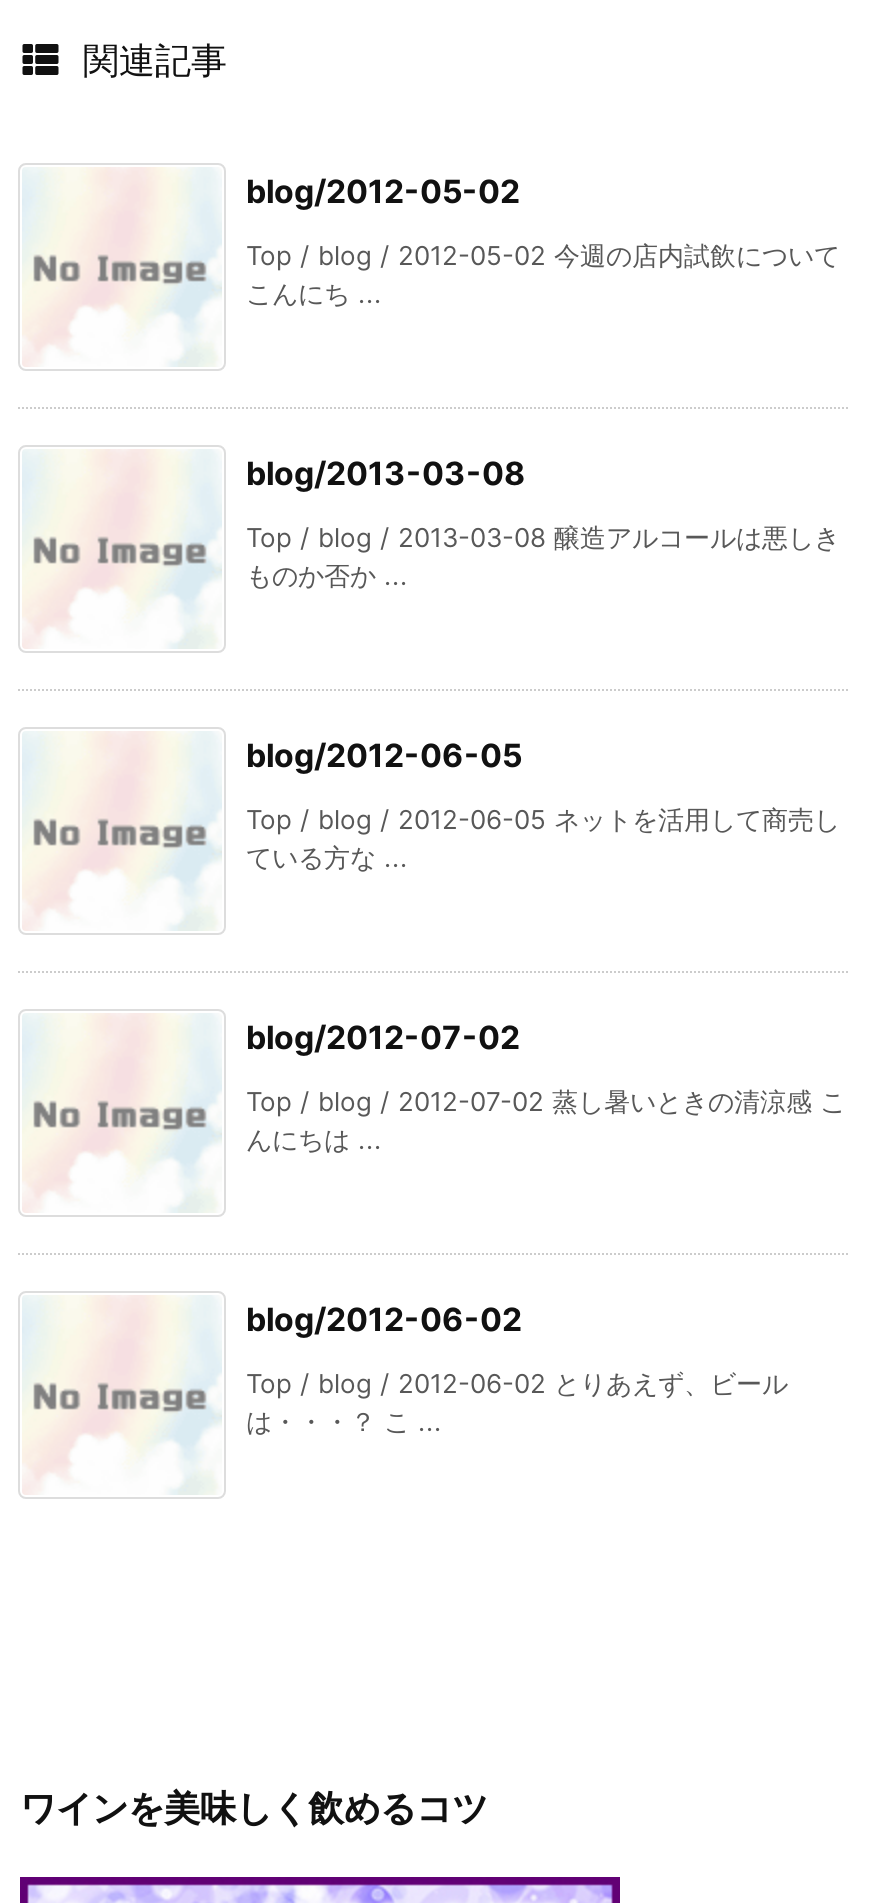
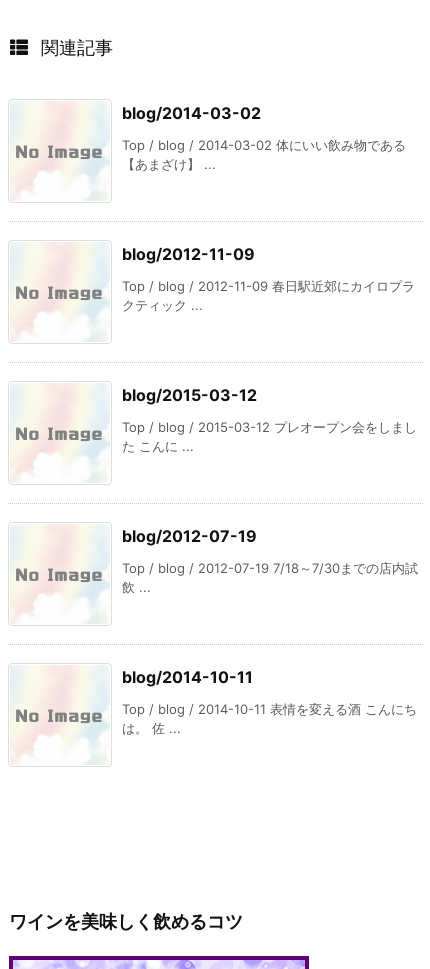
- blog/2012-05-02
+ blog/2014-03-02

- Top / blog / 2012-05-02 今週の店内試飲について
- こんにち ...
+ Top / blog / 2014-03-02 体にいい飲み物である
+ 【あまざけ】 ...

- blog/2013-03-08
+ blog/2012-11-09

- Top / blog / 2013-03-08 醸造アルコールは悪しき
- ものか否か ...
+ Top / blog / 2012-11-09 春日駅近郊にカイロプラ
+ クティック ...

- blog/2012-06-05
+ blog/2015-03-12

- Top / blog / 2012-06-05 ネットを活用して商売し
- ている方な ...
+ Top / blog / 2015-03-12 プレオープン会をしまし
+ た こんに ...

- blog/2012-07-02
+ blog/2012-07-19

- Top / blog / 2012-07-02 蒸し暑いときの清涼感 こ
- んにちは ...
+ Top / blog / 2012-07-19 7/18～7/30までの店内試
+ 飲 ...

- blog/2012-06-02
+ blog/2014-10-11

- Top / blog / 2012-06-02 とりあえず、ビール
- は・・・？ こ ...
+ Top / blog / 2014-10-11 表情を変える酒 こんにち
+ は。 佐 ...
